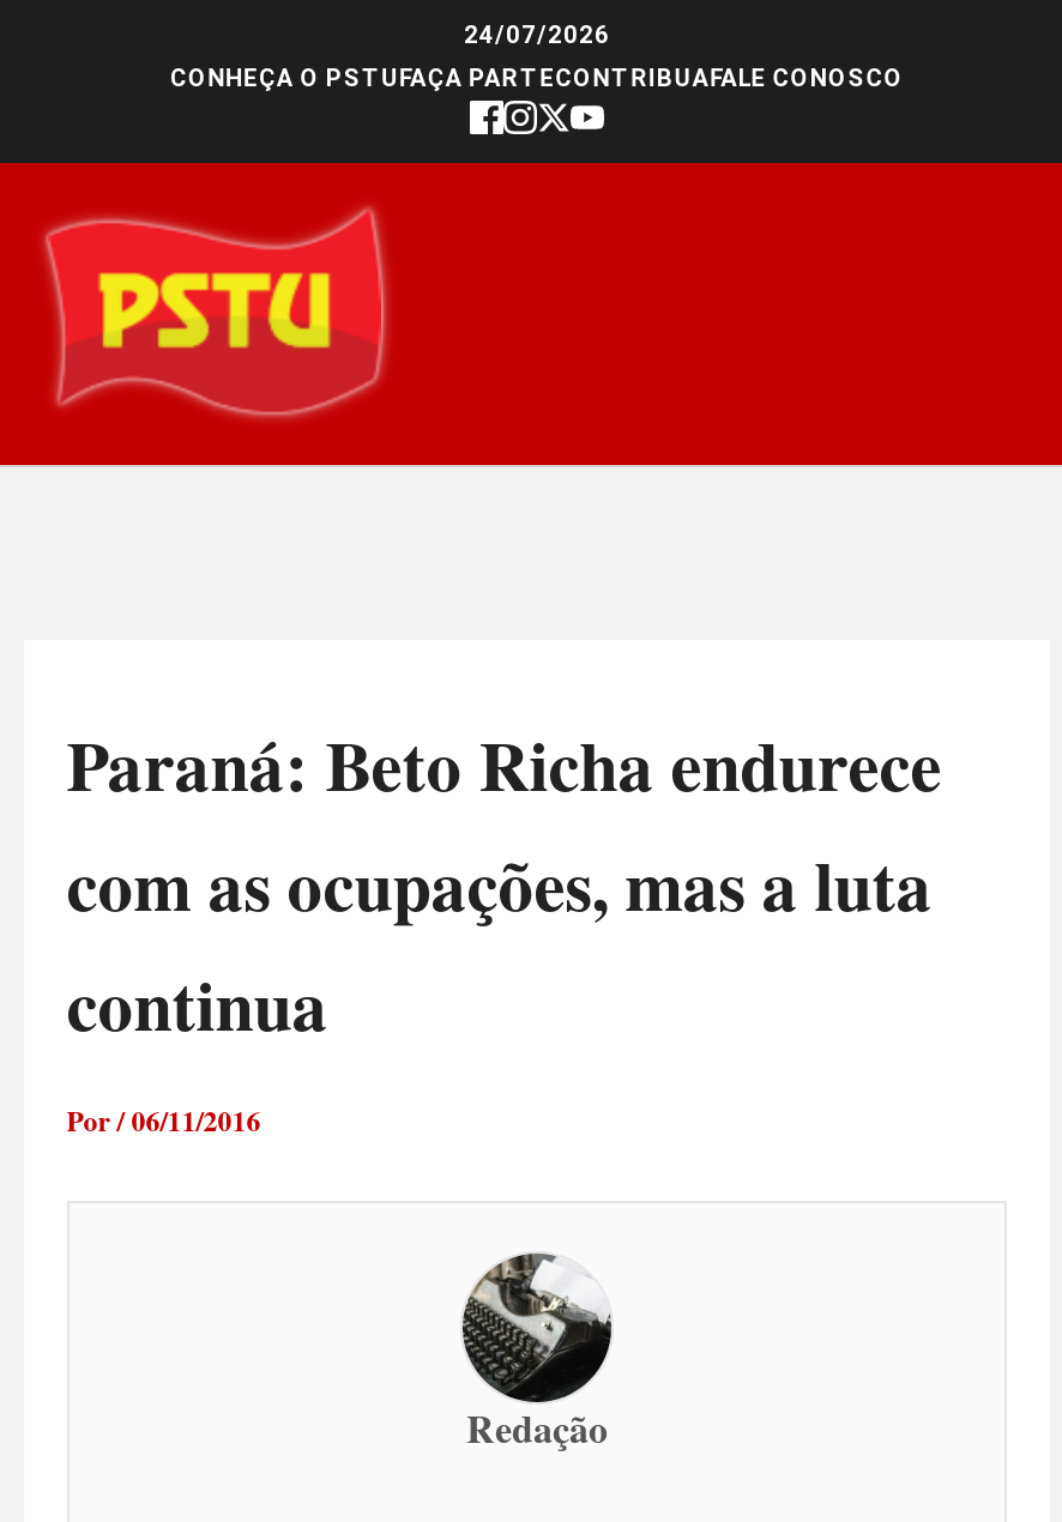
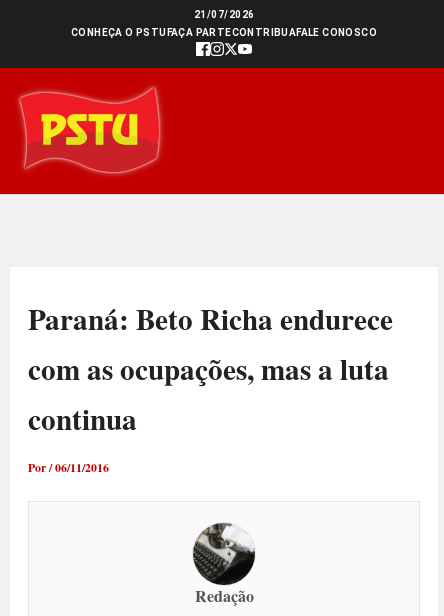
- 24/07/2026
+ 21/07/2026
